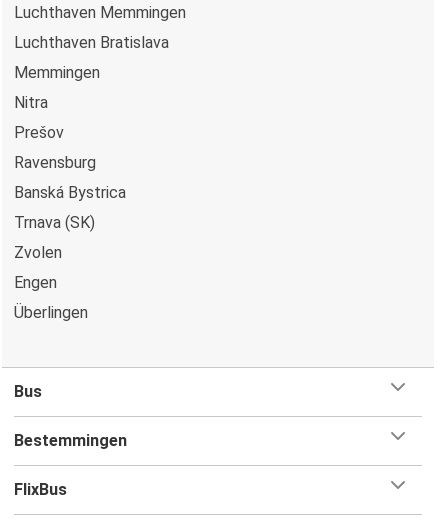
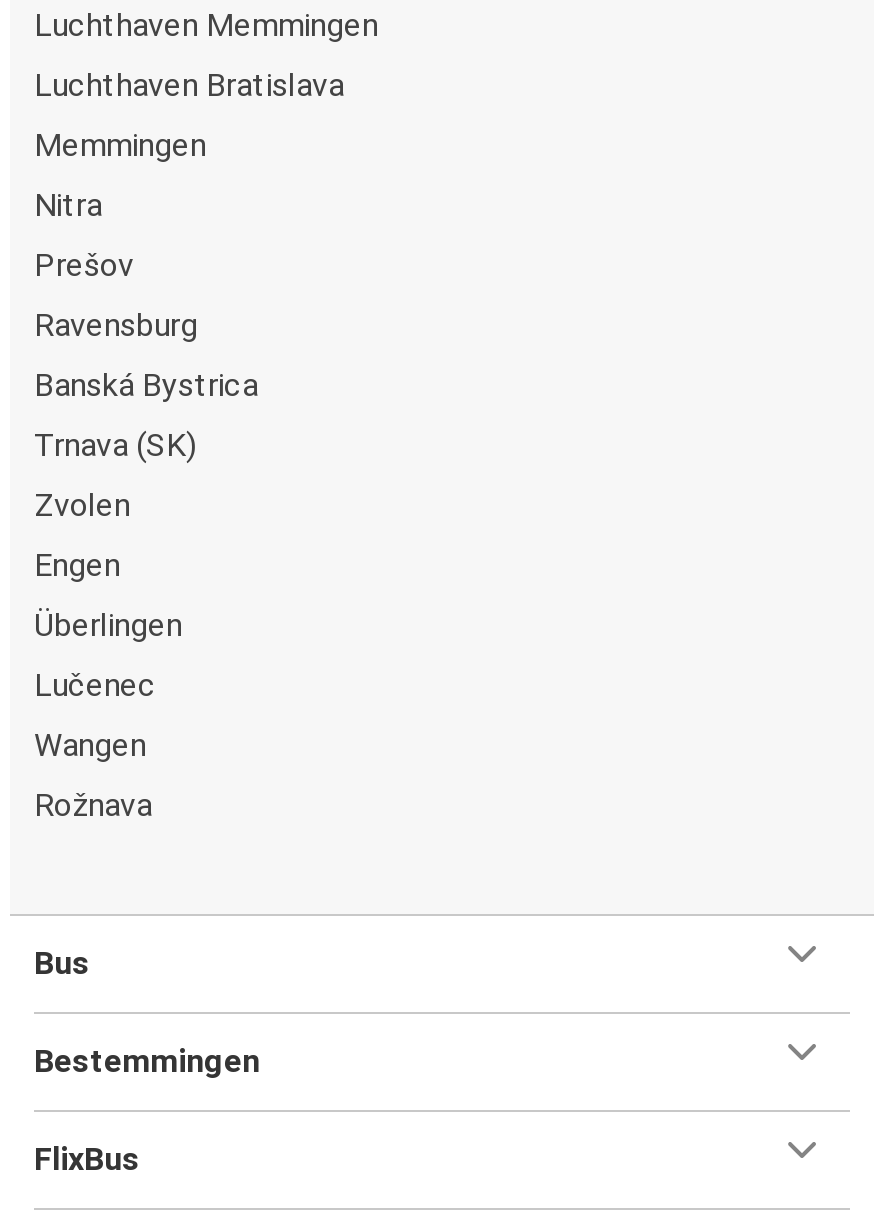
+ Lučenec
+ Wangen
+ Rožnava
